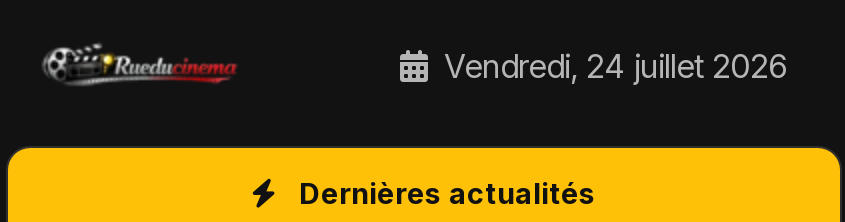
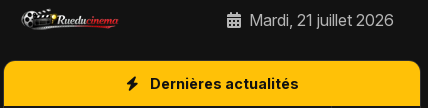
- Vendredi, 24 juillet 2026
+ Mardi, 21 juillet 2026
